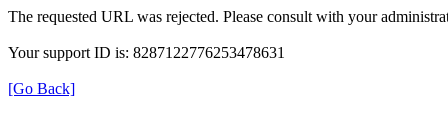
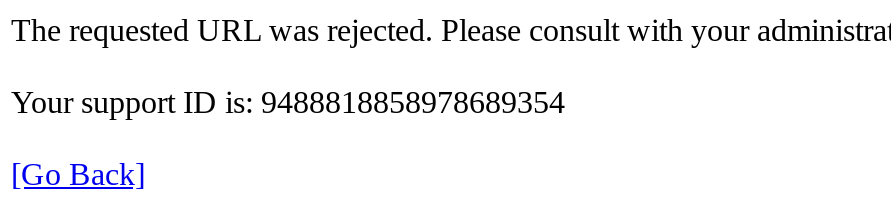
- Your support ID is: 8287122776253478631
+ Your support ID is: 9488818858978689354
